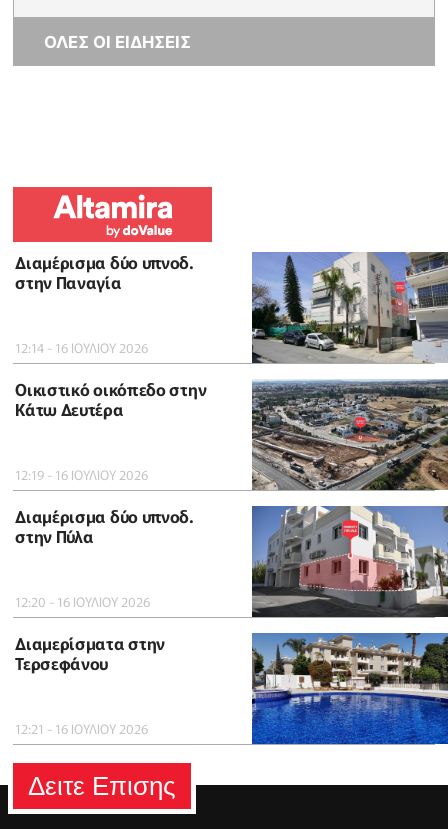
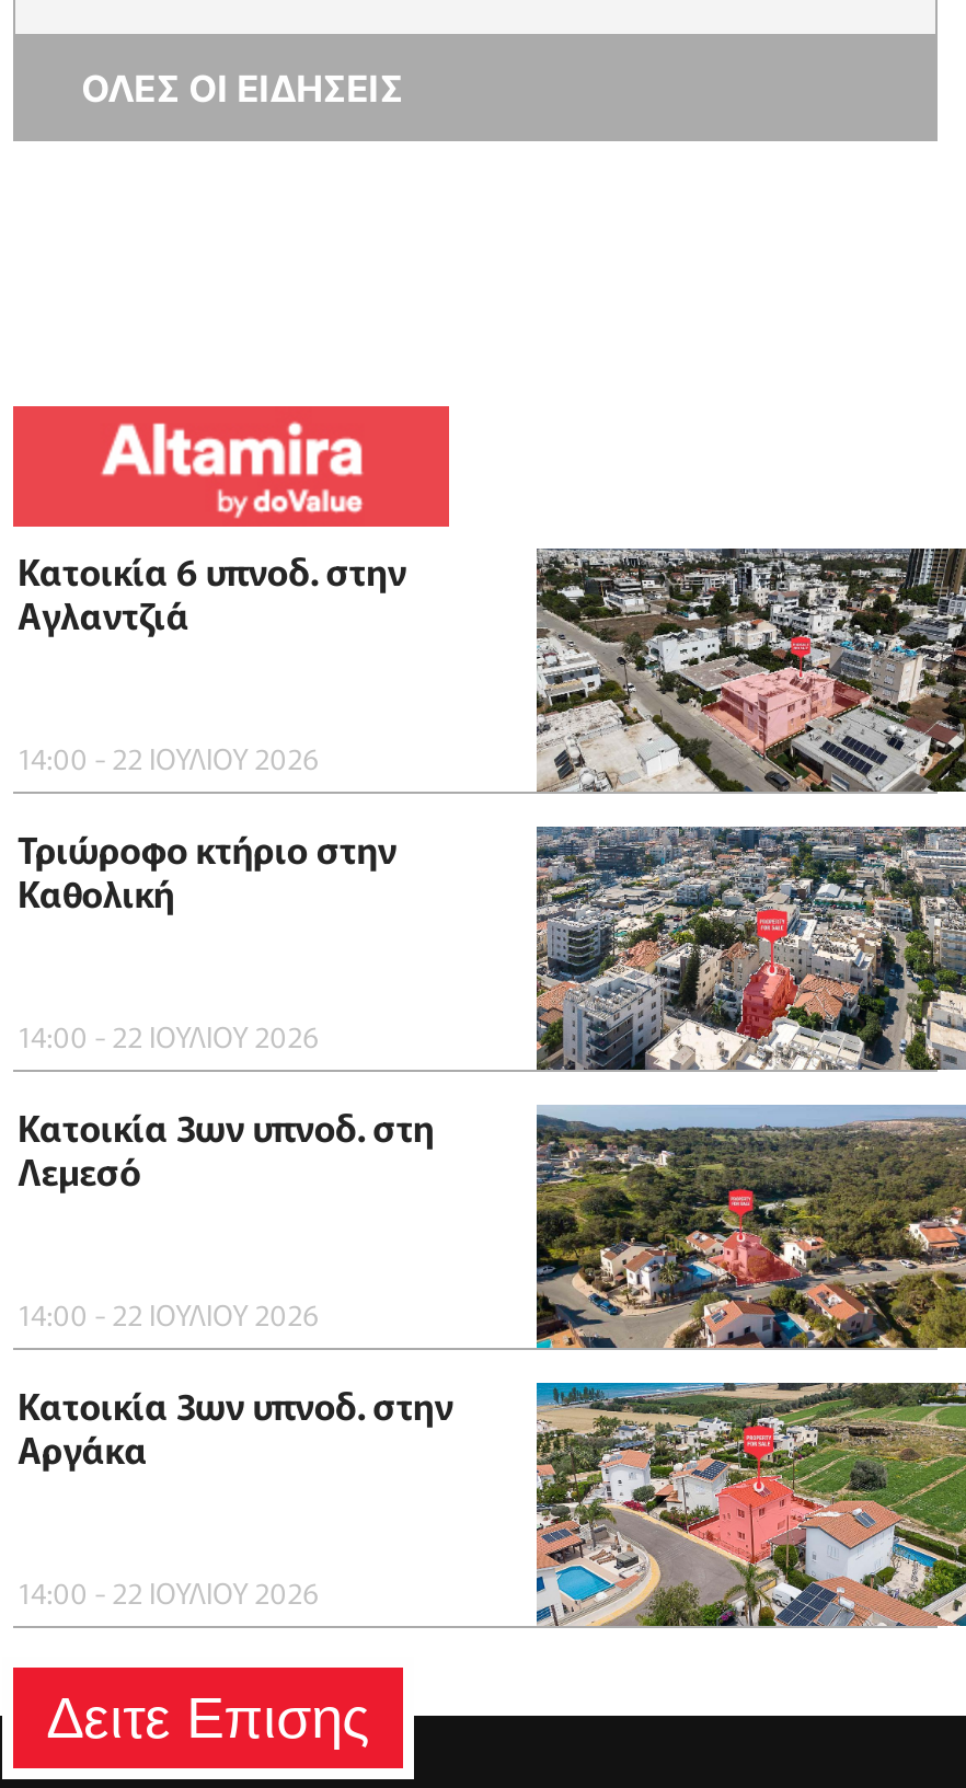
- Διαμέρισμα δύο υπνοδ.
- στην Παναγία
+ Κατοικία 6 υπνοδ. στην
+ Αγλαντζιά

- [image]
+ [image]

- 12:14 - 16 ΙΟΥΛΙΟΥ 2026
+ 14:00 - 22 ΙΟΥΛΙΟΥ 2026

- Οικιστικό οικόπεδο στην
- Κάτω Δευτέρα
+ Τριώροφο κτήριο στην
+ Καθολική

- [image]
+ [image]

- 12:19 - 16 ΙΟΥΛΙΟΥ 2026
+ 14:00 - 22 ΙΟΥΛΙΟΥ 2026

- Διαμέρισμα δύο υπνοδ.
- στην Πύλα
+ Κατοικία 3ων υπνοδ. στη
+ Λεμεσό

- [image]
+ [image]

- 12:20 - 16 ΙΟΥΛΙΟΥ 2026
+ 14:00 - 22 ΙΟΥΛΙΟΥ 2026

- Διαμερίσματα στην
- Τερσεφάνου
+ Κατοικία 3ων υπνοδ. στην
+ Αργάκα

- [image]
+ [image]

- 12:21 - 16 ΙΟΥΛΙΟΥ 2026
+ 14:00 - 22 ΙΟΥΛΙΟΥ 2026
